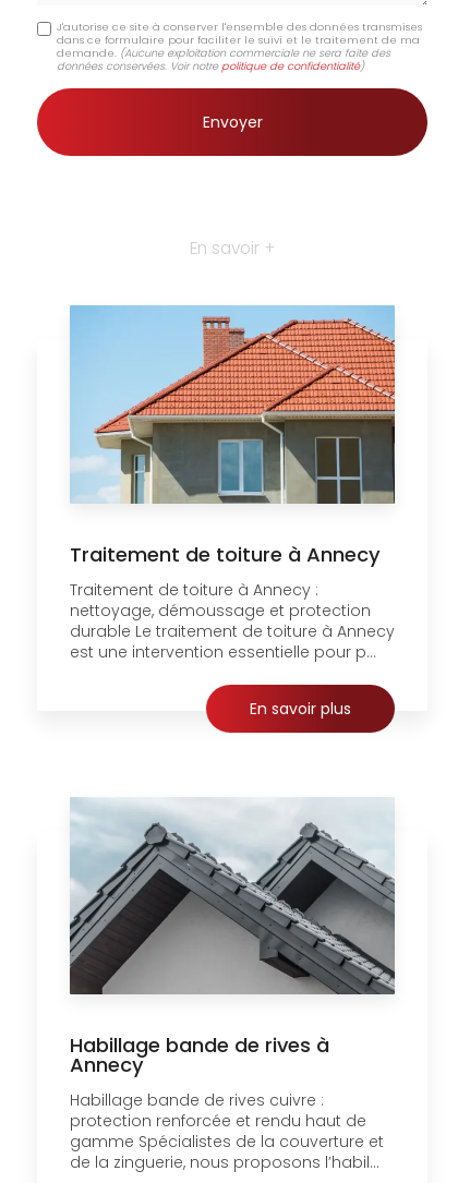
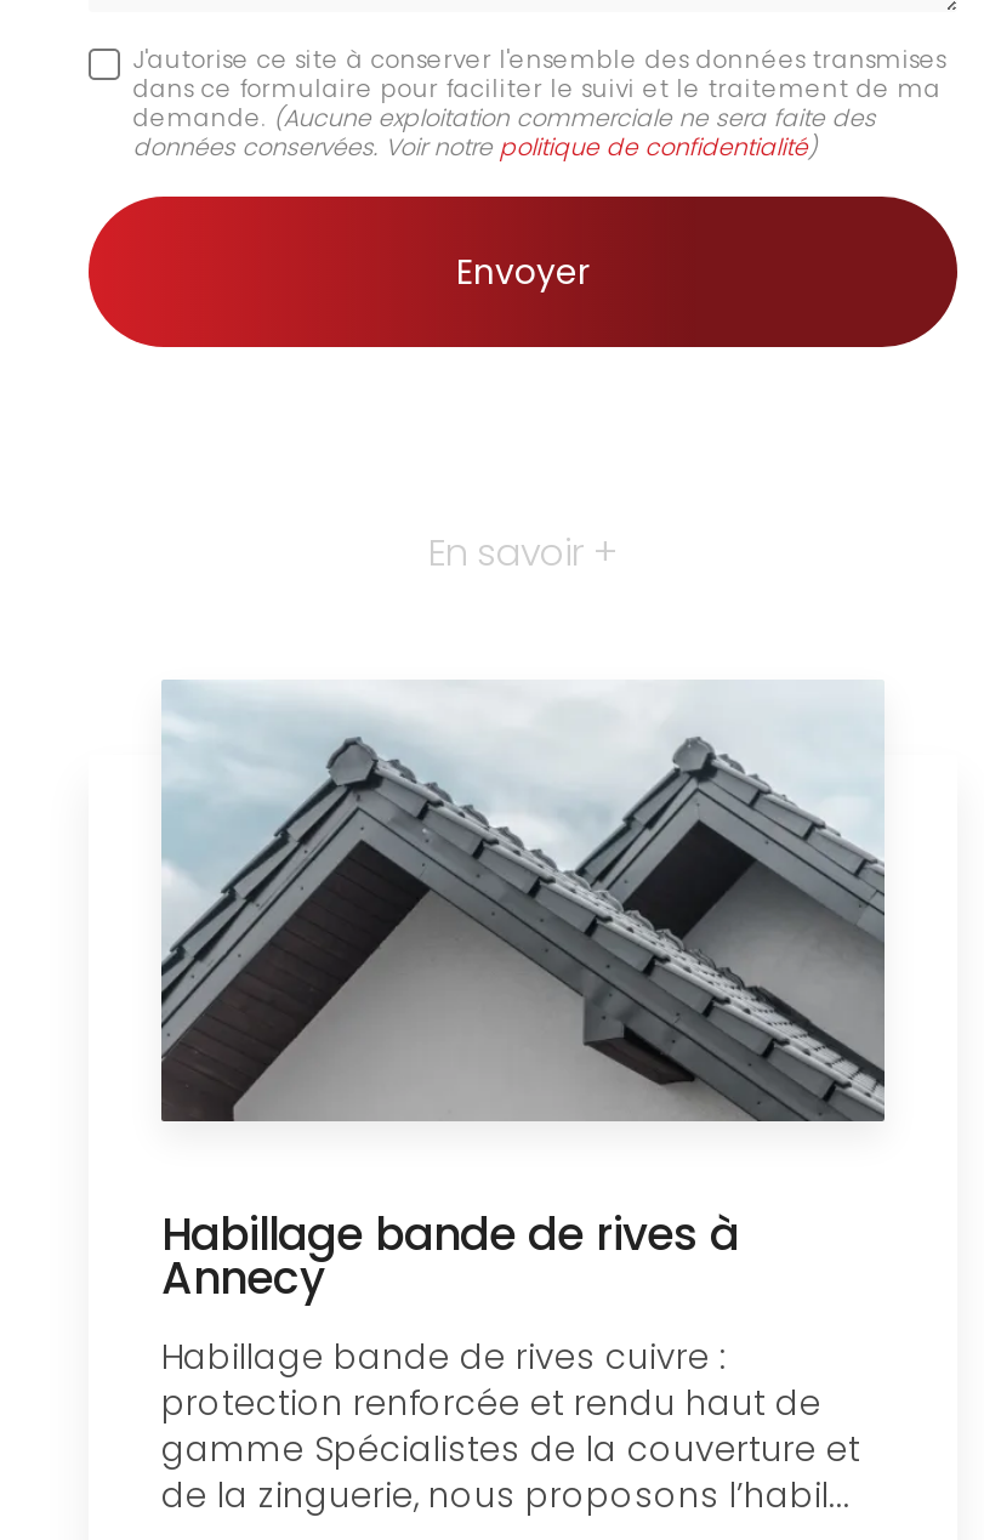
- [image]
- Traitement de toiture à Annecy
- Traitement de toiture à Annecy :
- nettoyage, démoussage et protection
- durable Le traitement de toiture à Annecy
- est une intervention essentielle pour p...
- En savoir plus
